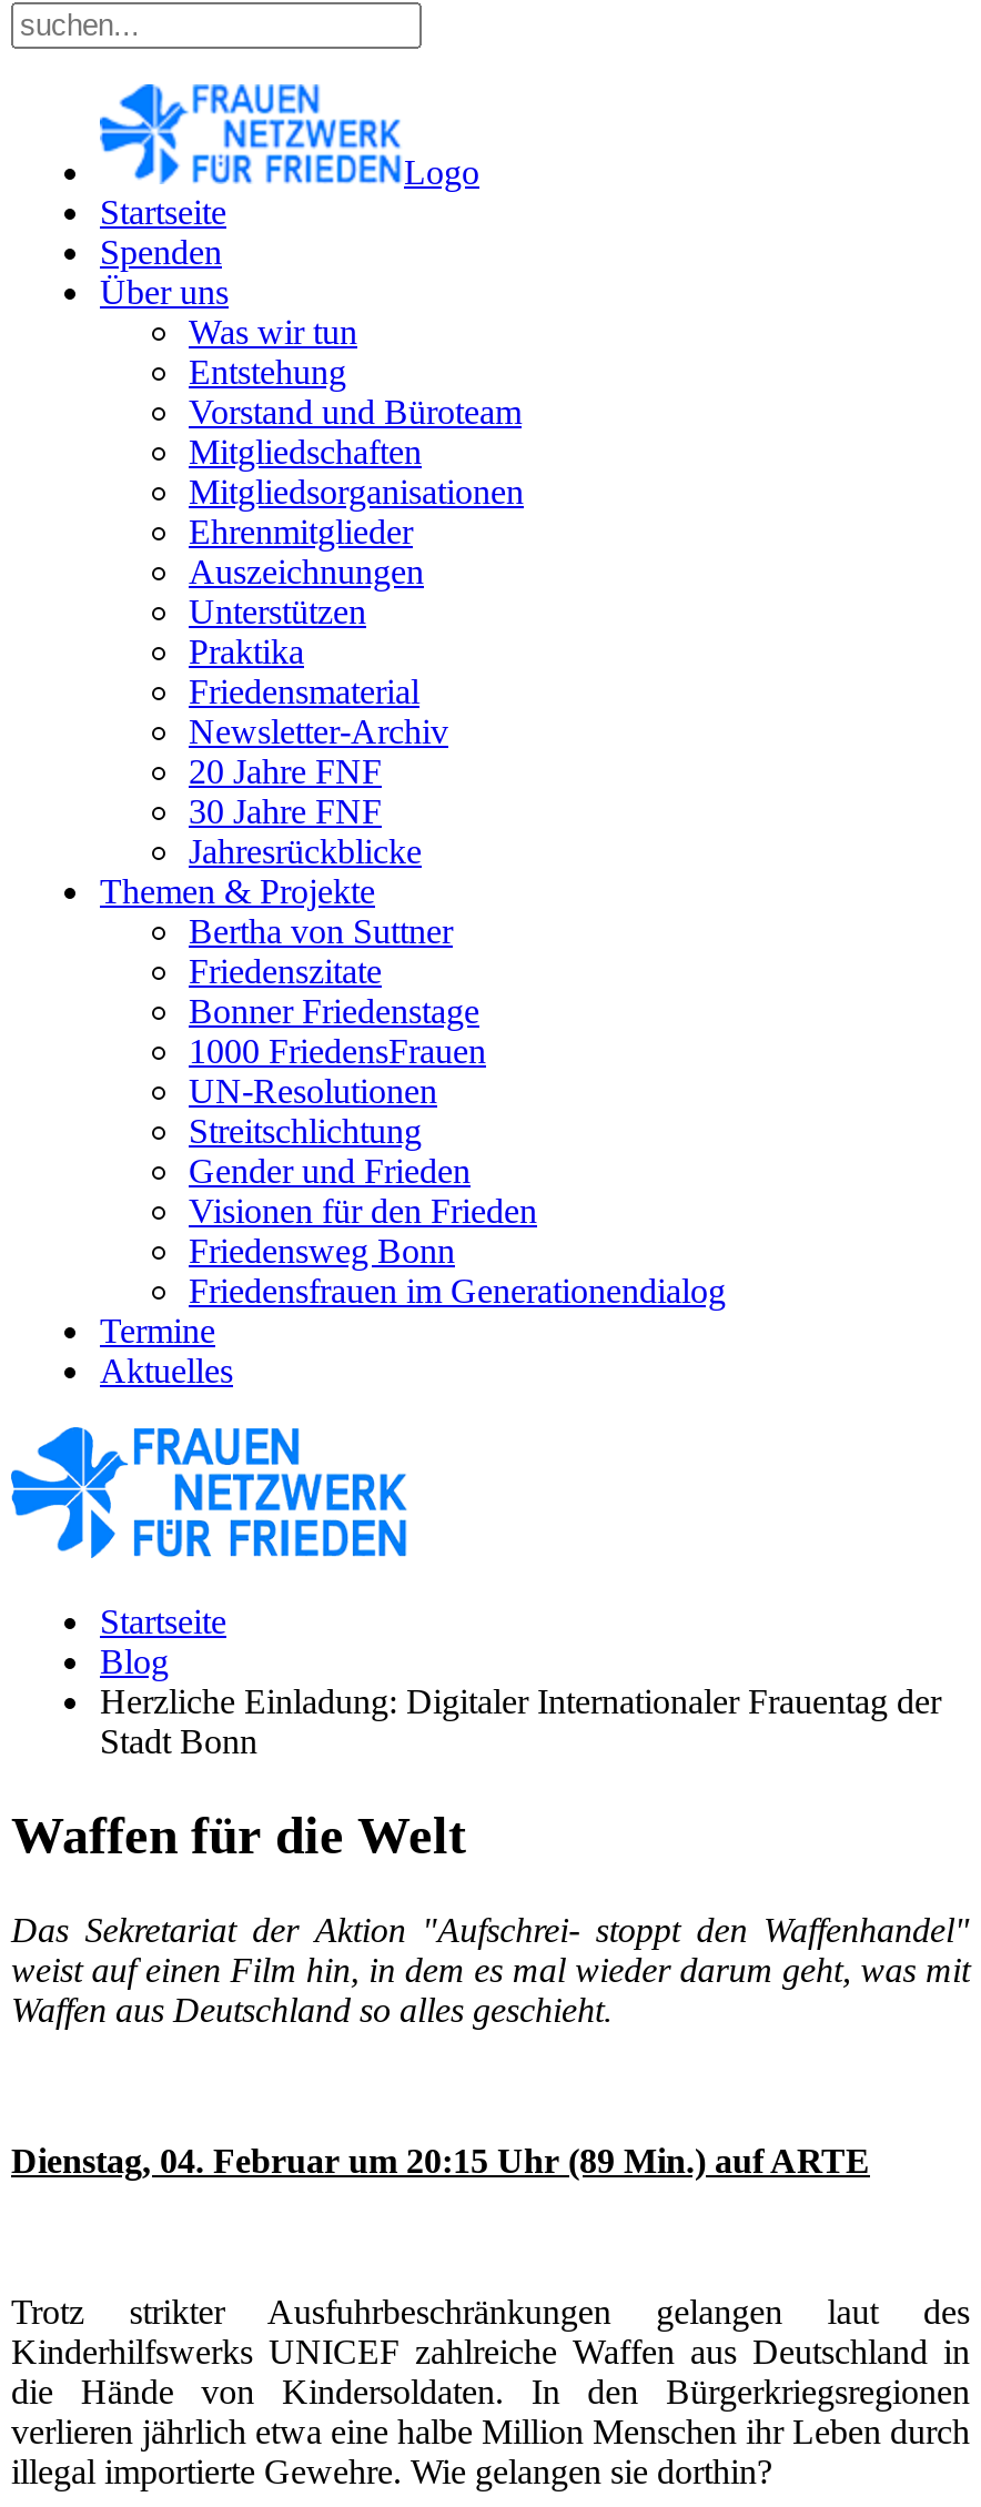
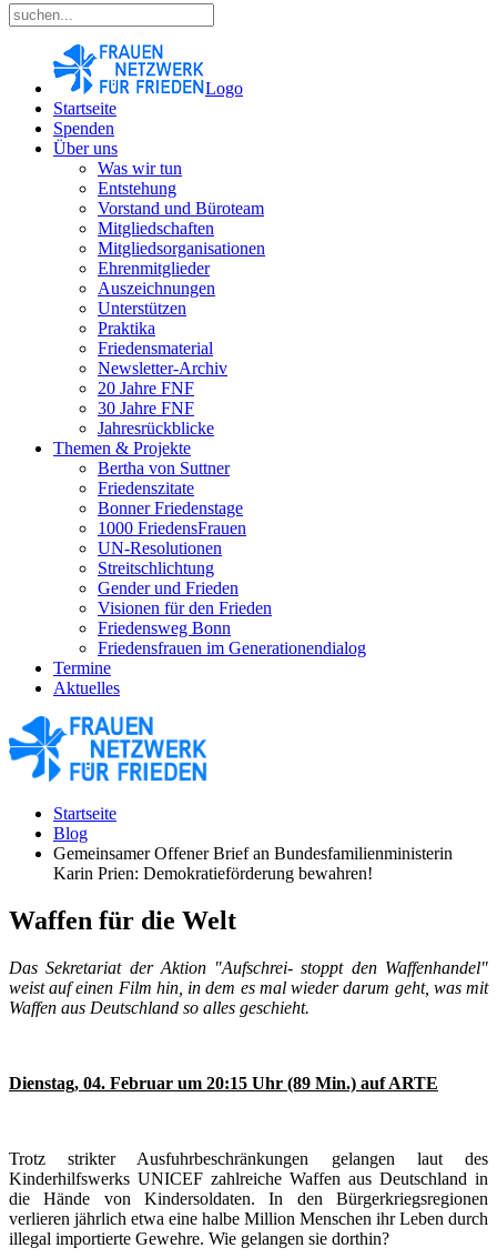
- Herzliche Einladung: Digitaler Internationaler Frauentag der
- Stadt Bonn
+ Gemeinsamer Offener Brief an Bundesfamilienministerin
+ Karin Prien: Demokratieförderung bewahren!
